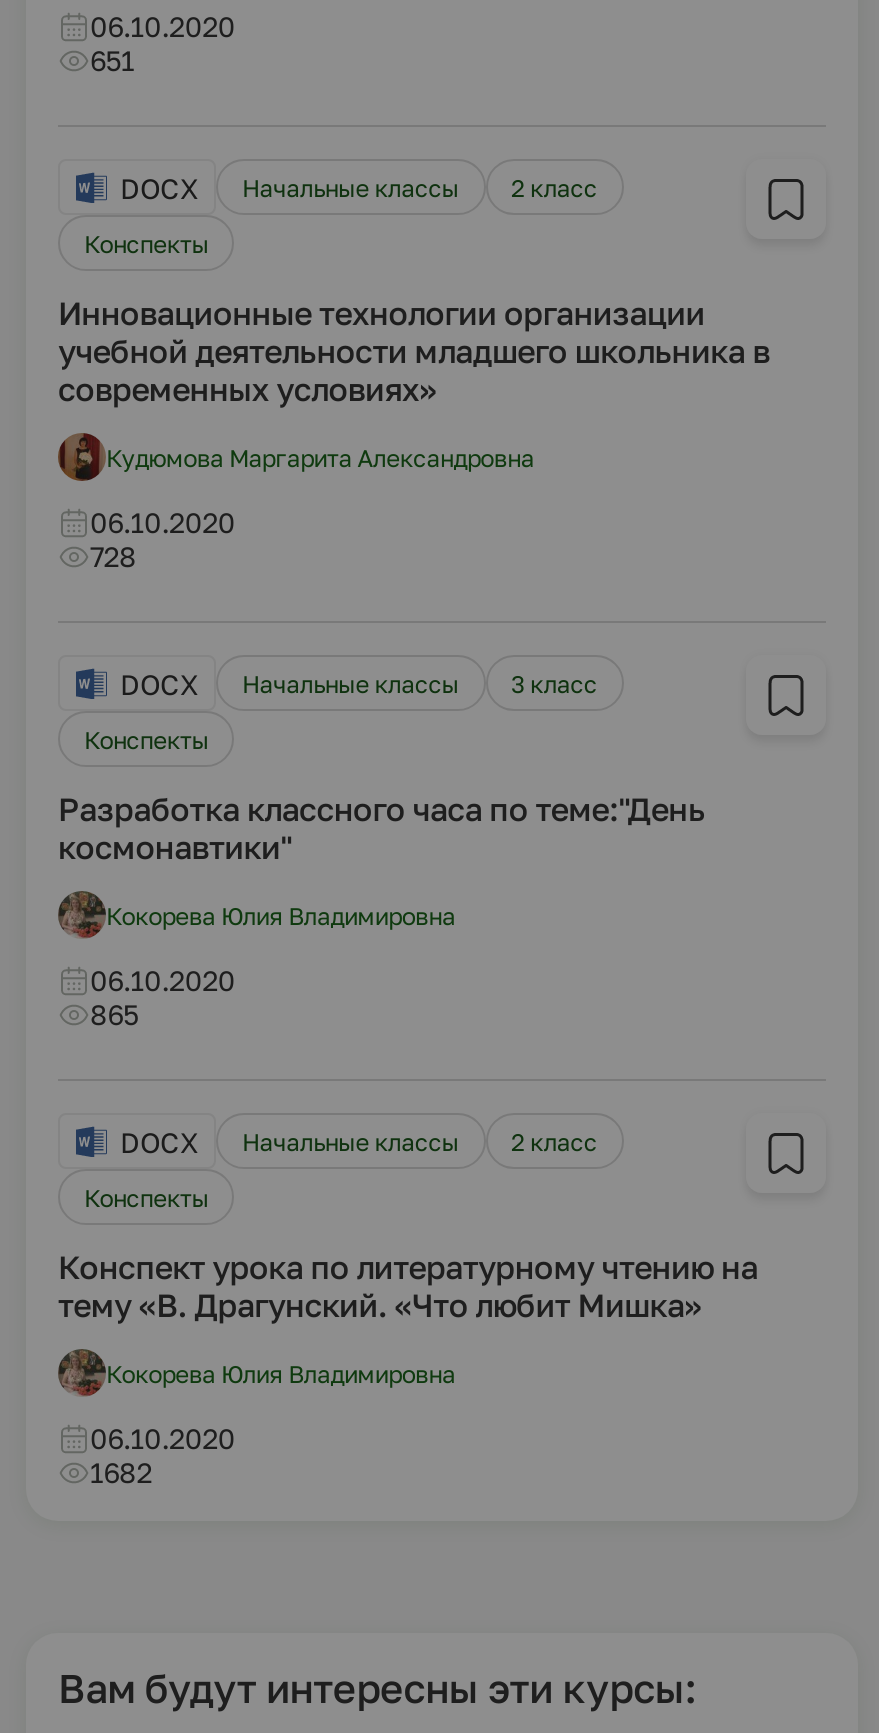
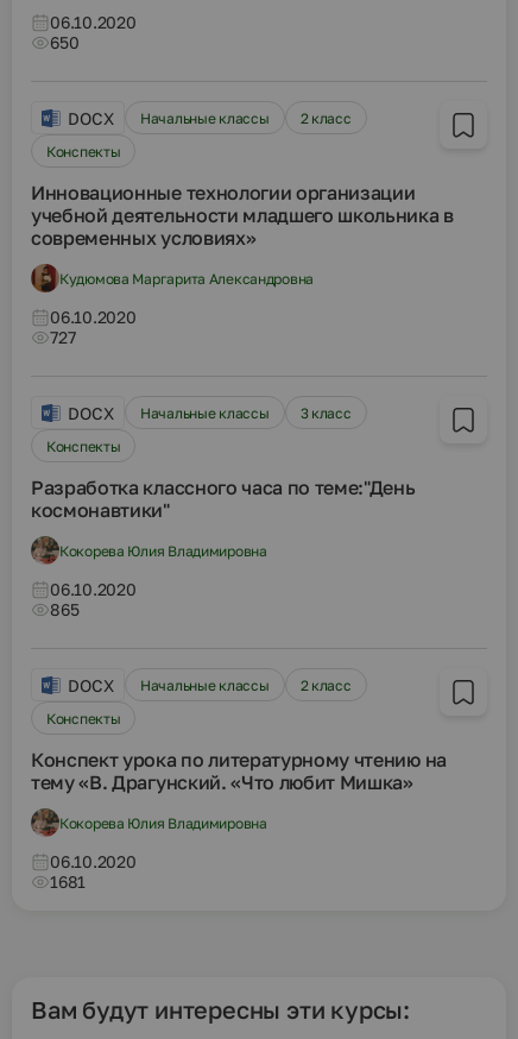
- 651
+ 650

- 728
+ 727

- 1682
+ 1681
